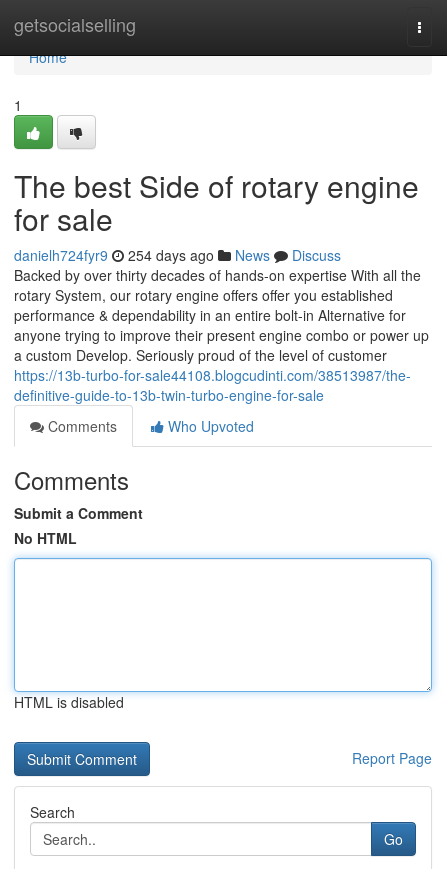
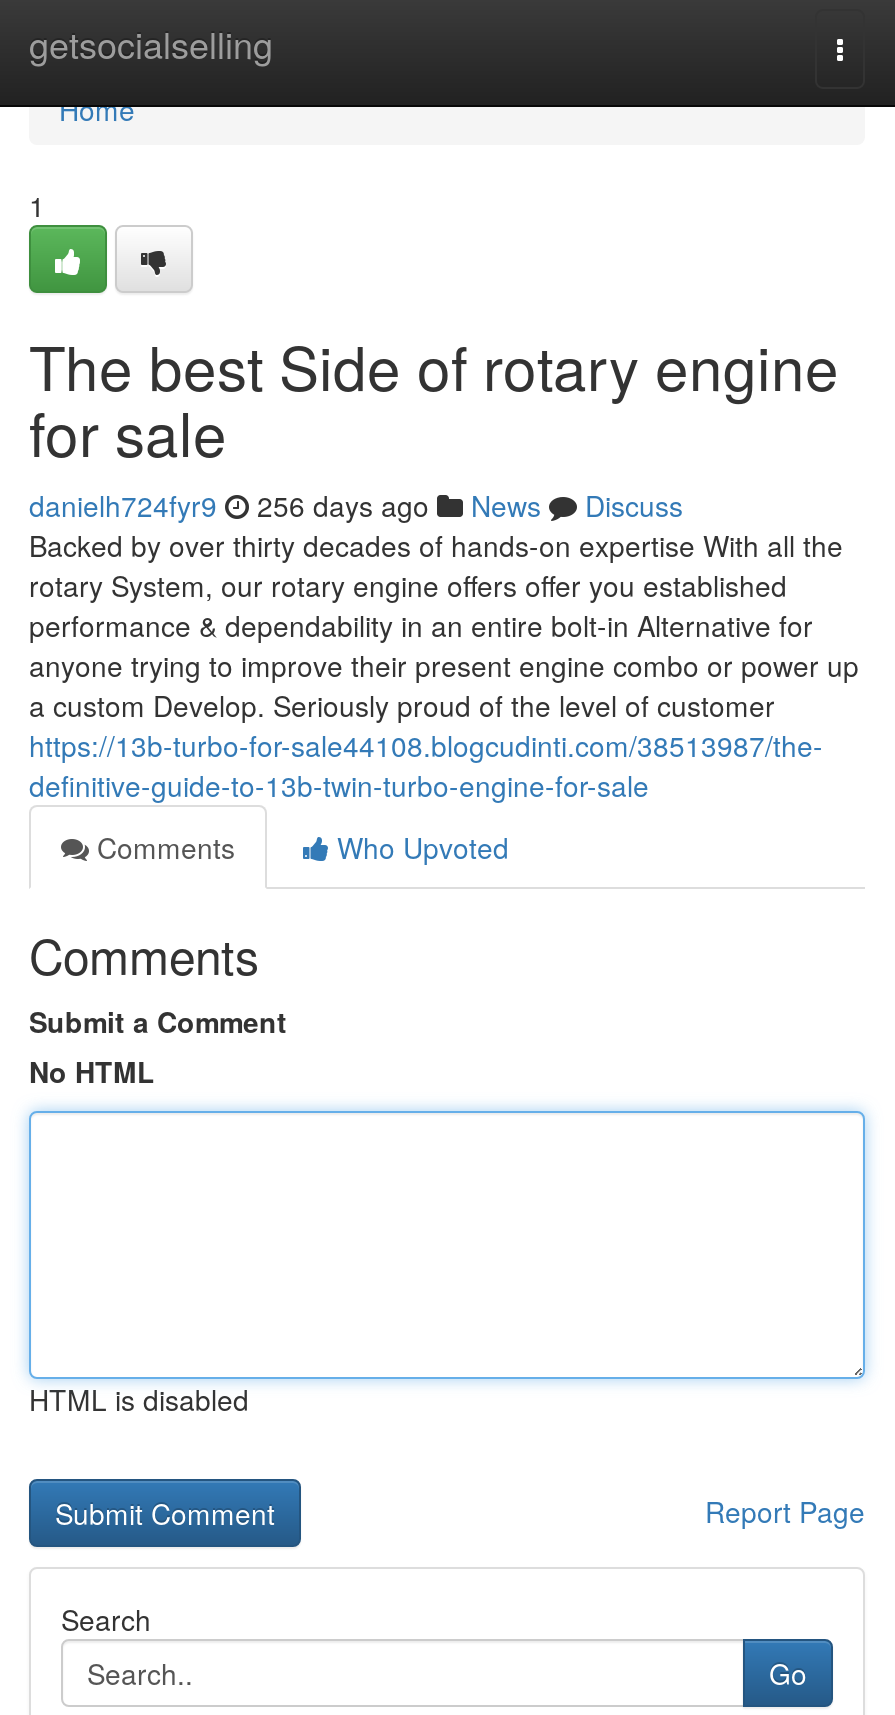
- danielh724fyr9 254 days ago News Discuss
+ danielh724fyr9 256 days ago News Discuss
